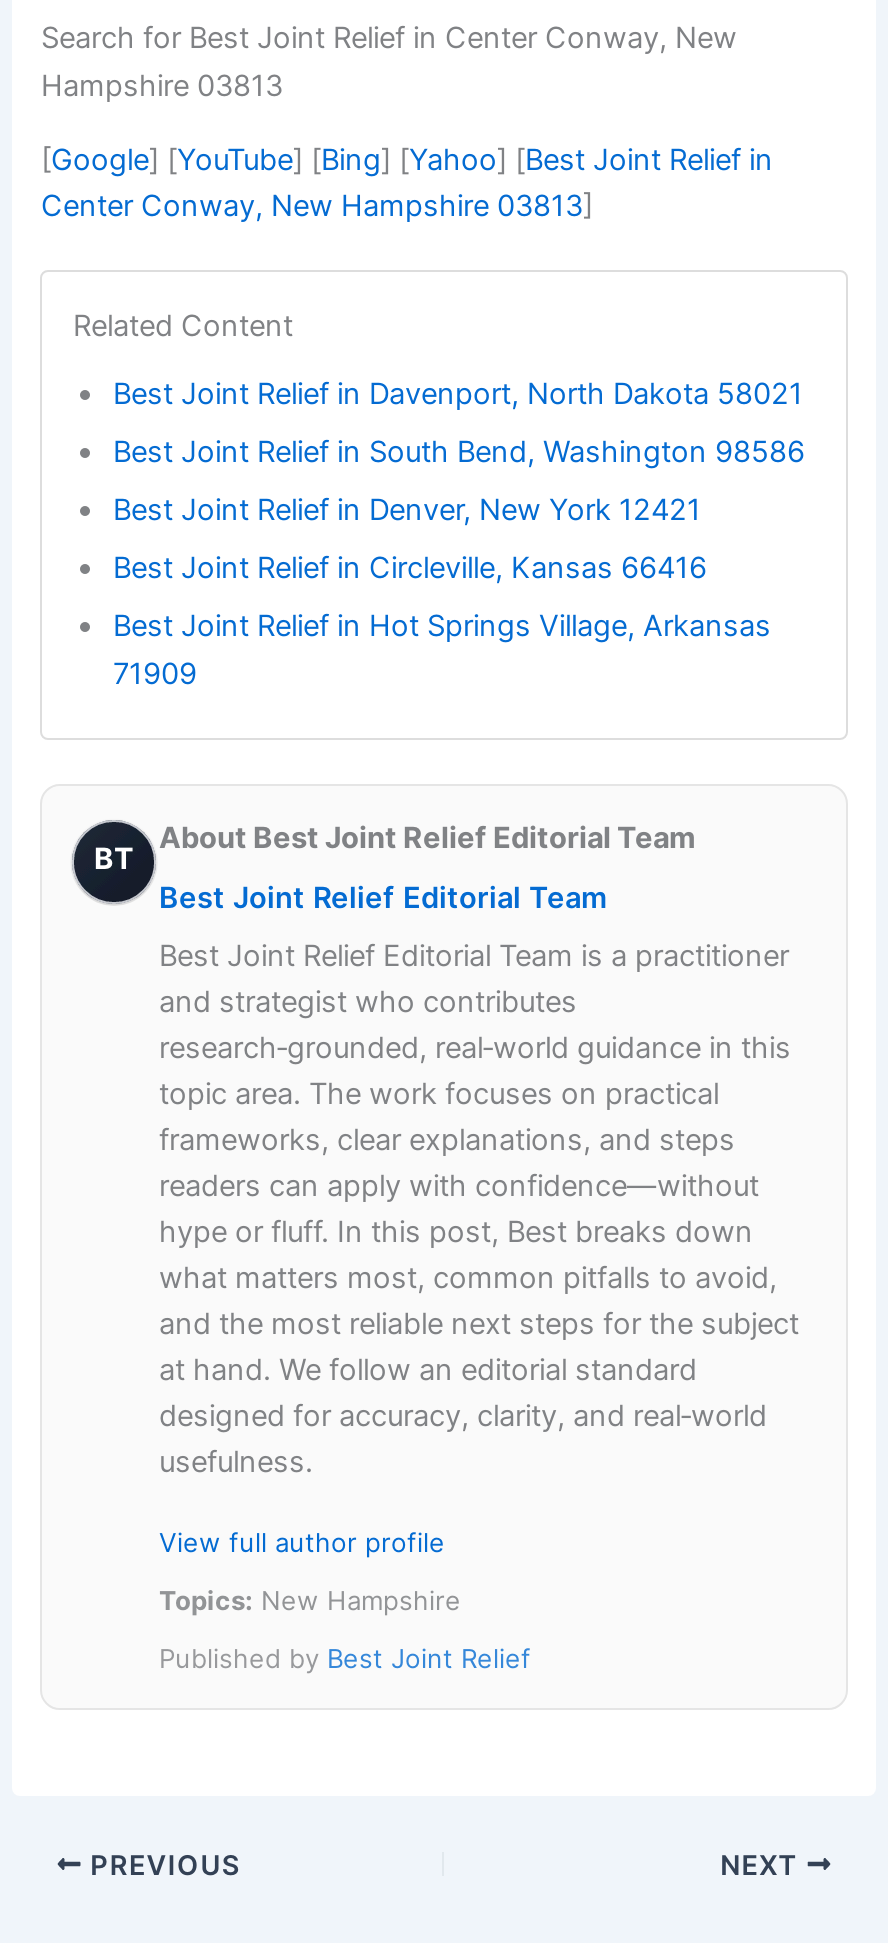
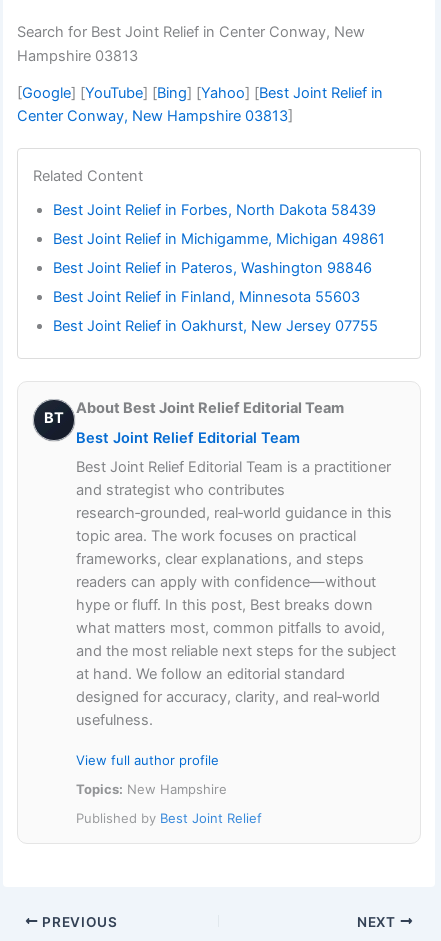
- Best Joint Relief in Davenport, North Dakota 58021
+ Best Joint Relief in Forbes, North Dakota 58439

- Best Joint Relief in South Bend, Washington 98586
+ Best Joint Relief in Michigamme, Michigan 49861

- Best Joint Relief in Denver, New York 12421
+ Best Joint Relief in Pateros, Washington 98846

- Best Joint Relief in Circleville, Kansas 66416
+ Best Joint Relief in Finland, Minnesota 55603

- Best Joint Relief in Hot Springs Village, Arkansas
- 71909
+ Best Joint Relief in Oakhurst, New Jersey 07755
